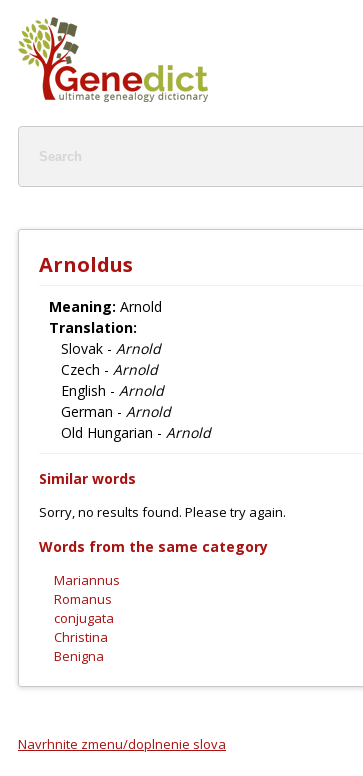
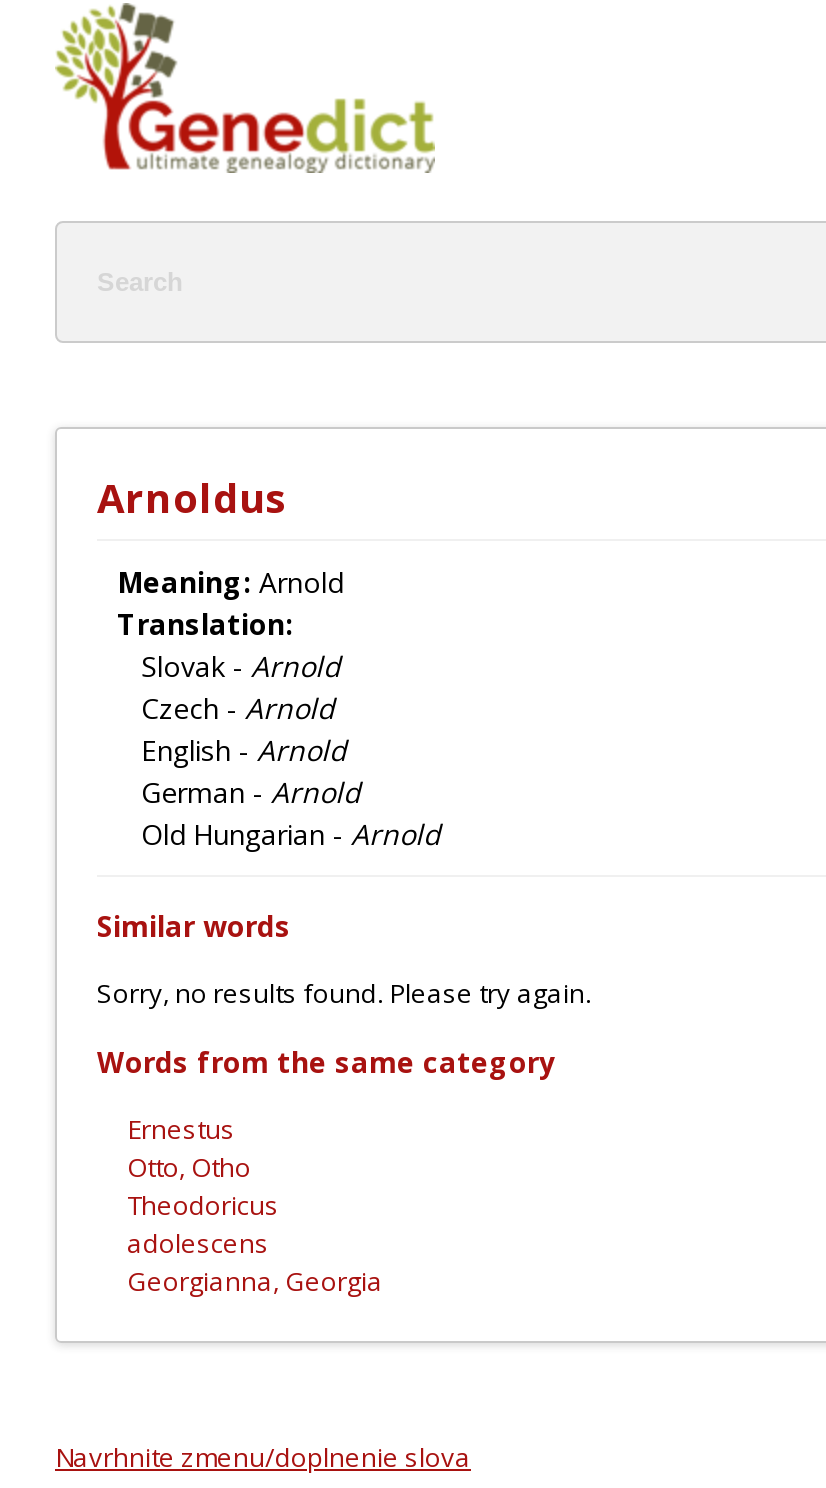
- Mariannus
- Romanus
- conjugata
- Christina
- Benigna
+ Ernestus
+ Otto, Otho
+ Theodoricus
+ adolescens
+ Georgianna, Georgia
